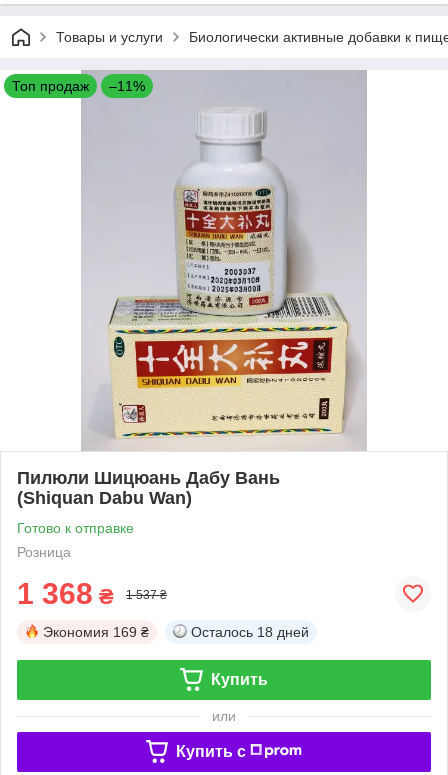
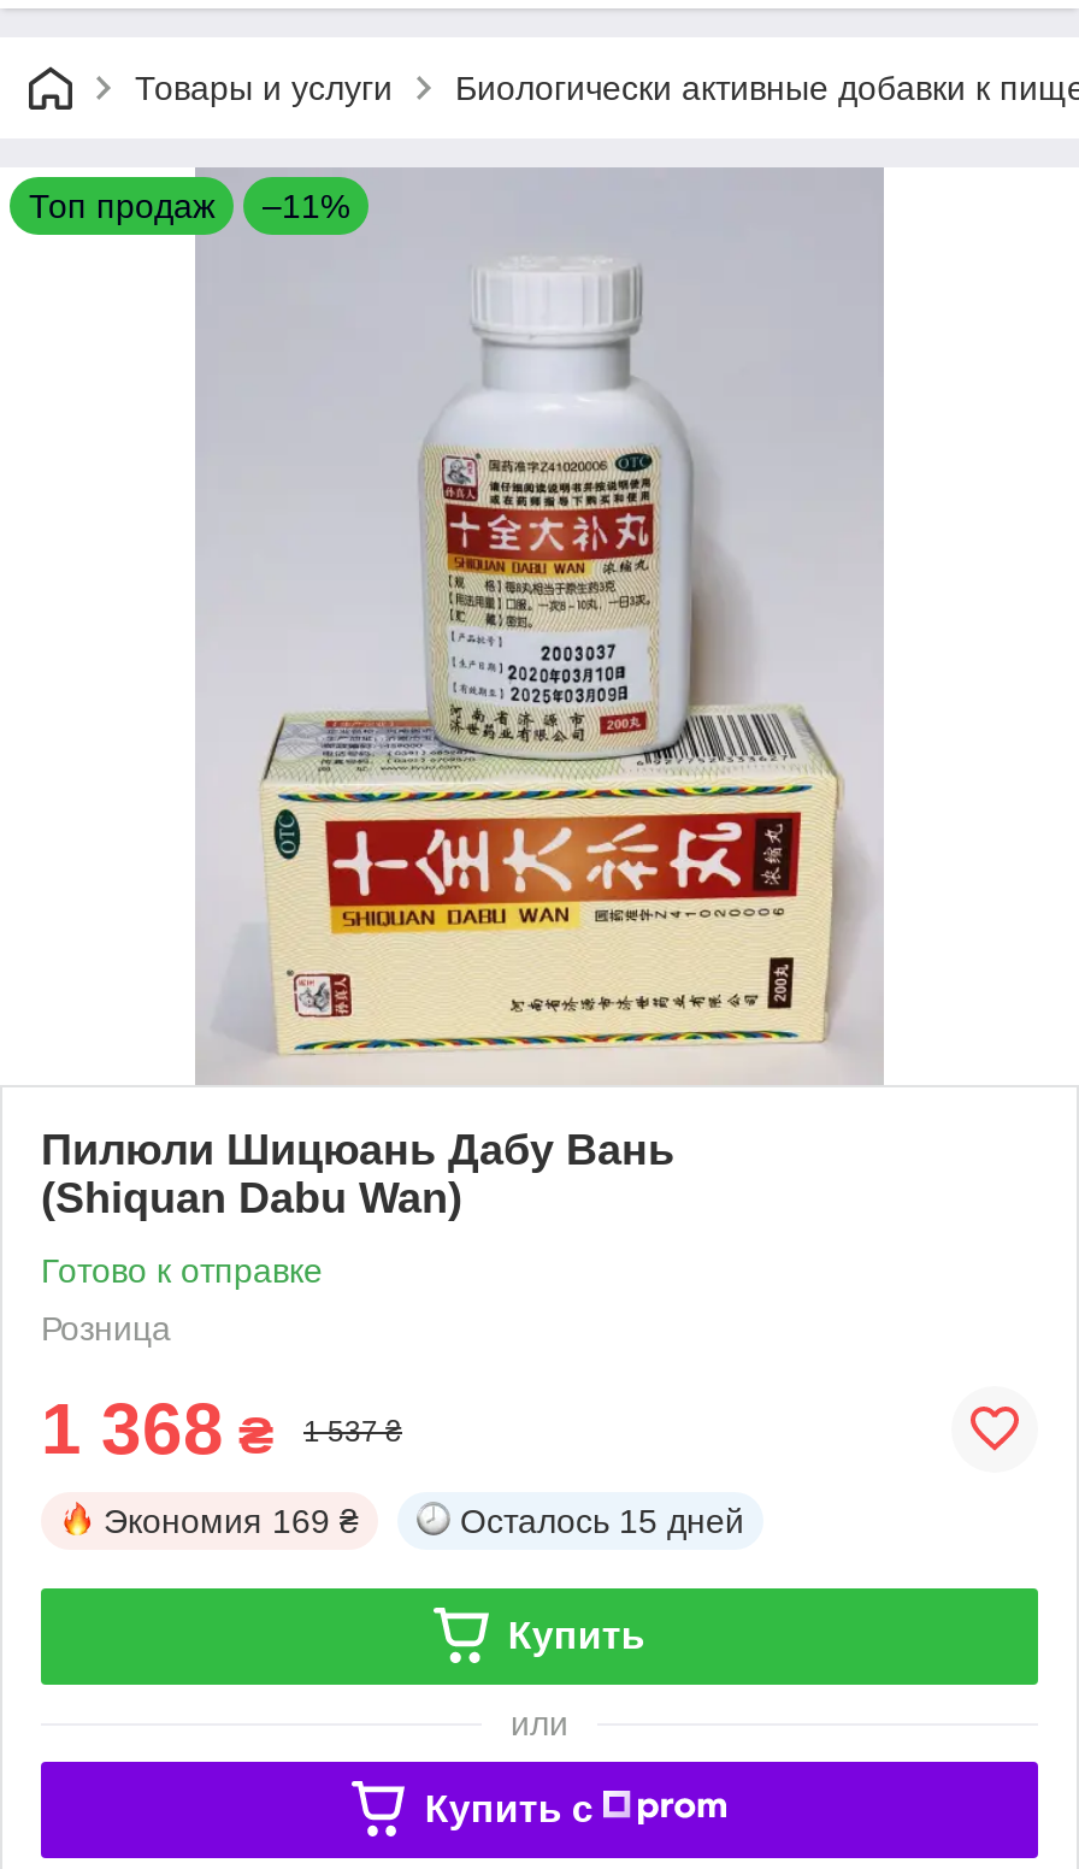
- Осталось 18 дней
+ Осталось 15 дней
